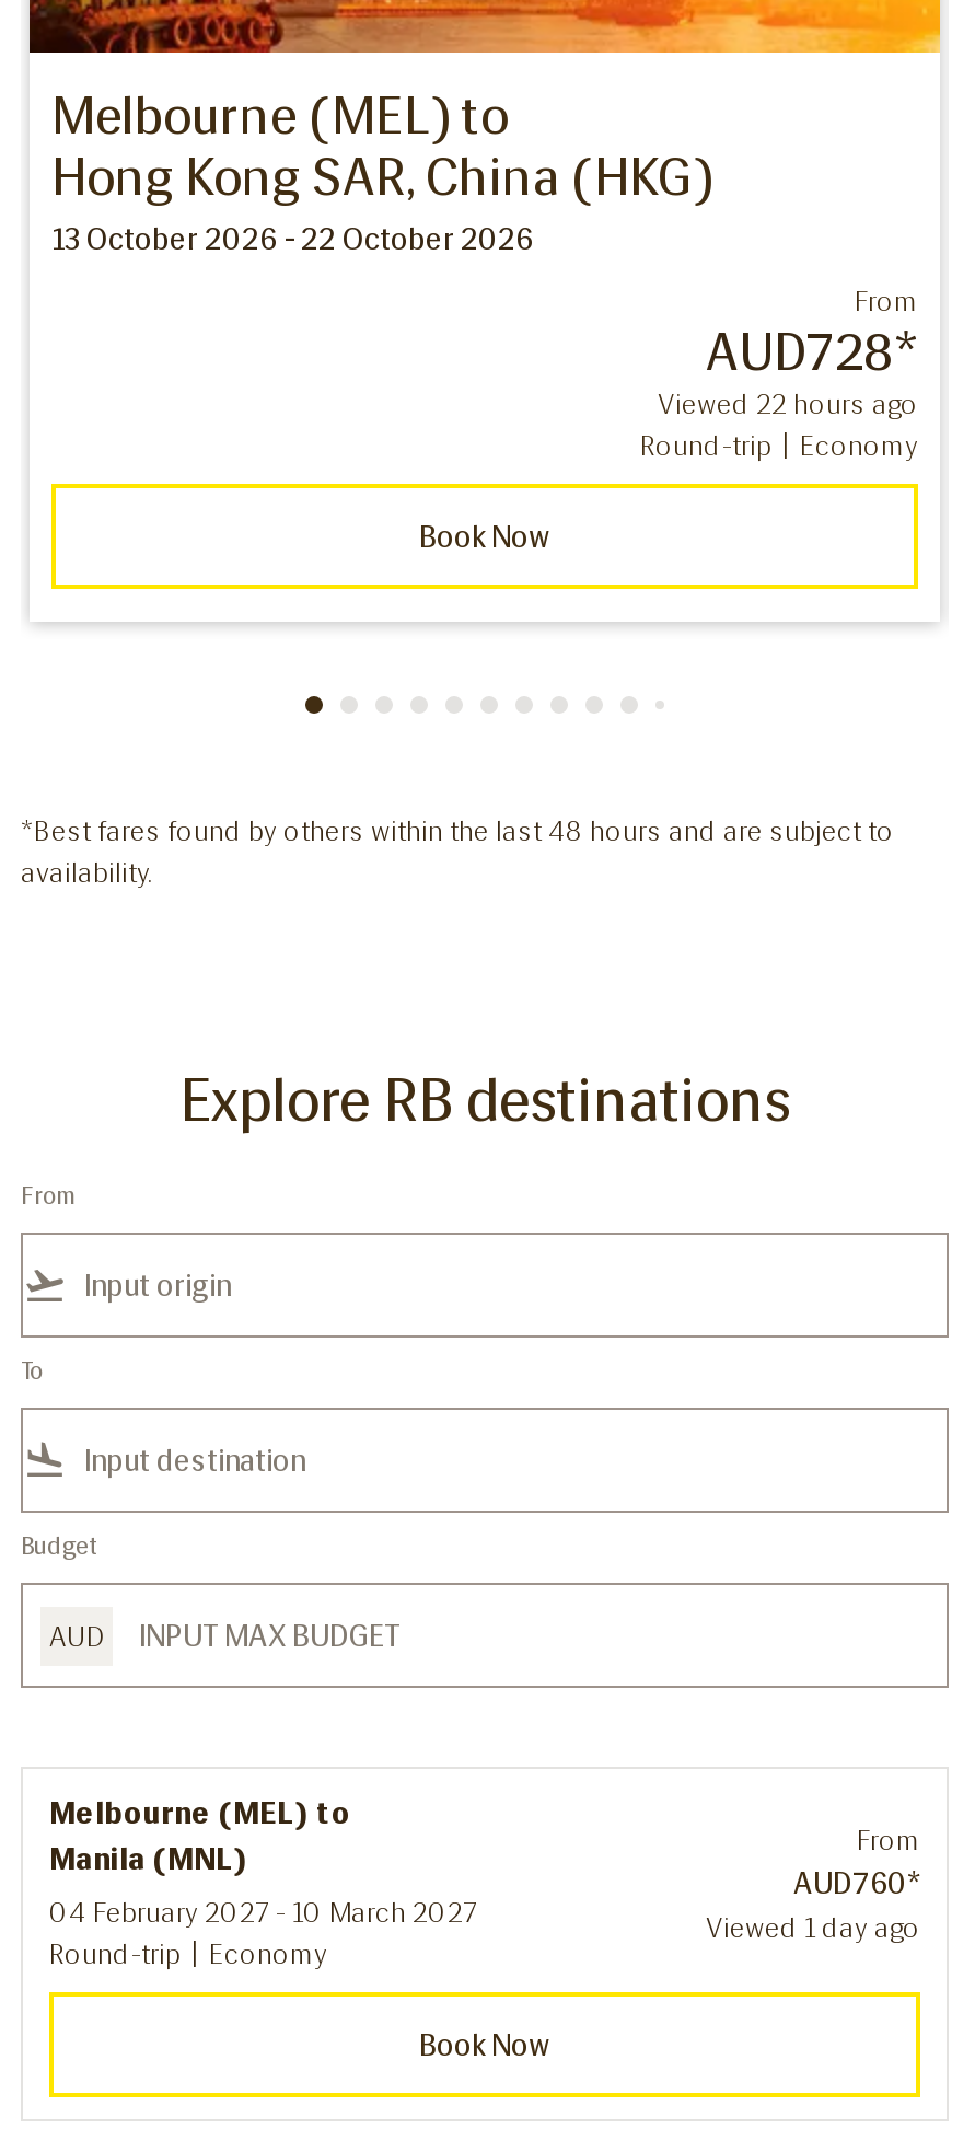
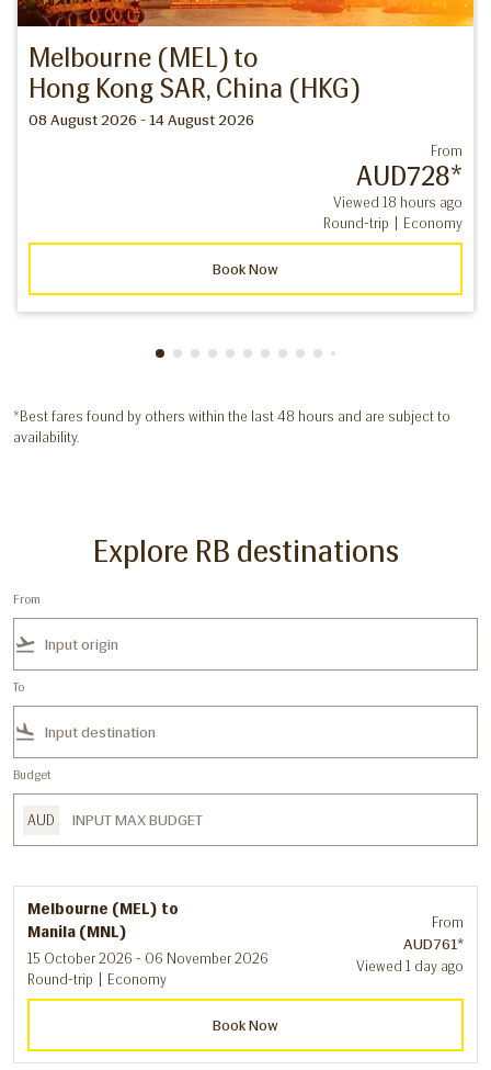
- 13 October 2026 - 22 October 2026
+ 08 August 2026 - 14 August 2026

- Viewed 22 hours ago
+ Viewed 18 hours ago

- AUD760*
+ AUD761*

- 04 February 2027 - 10 March 2027
+ 15 October 2026 - 06 November 2026
